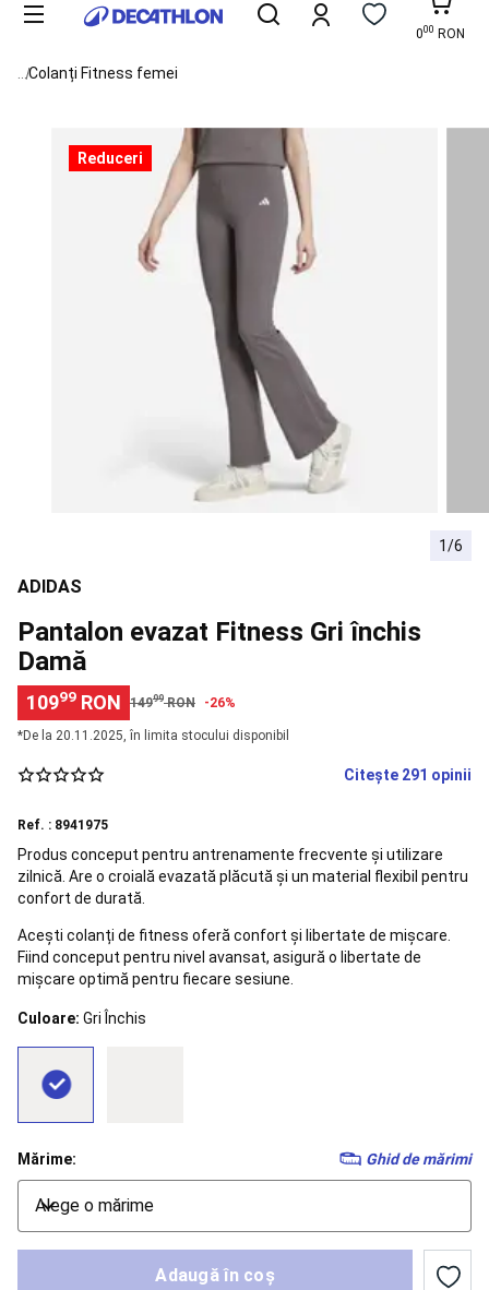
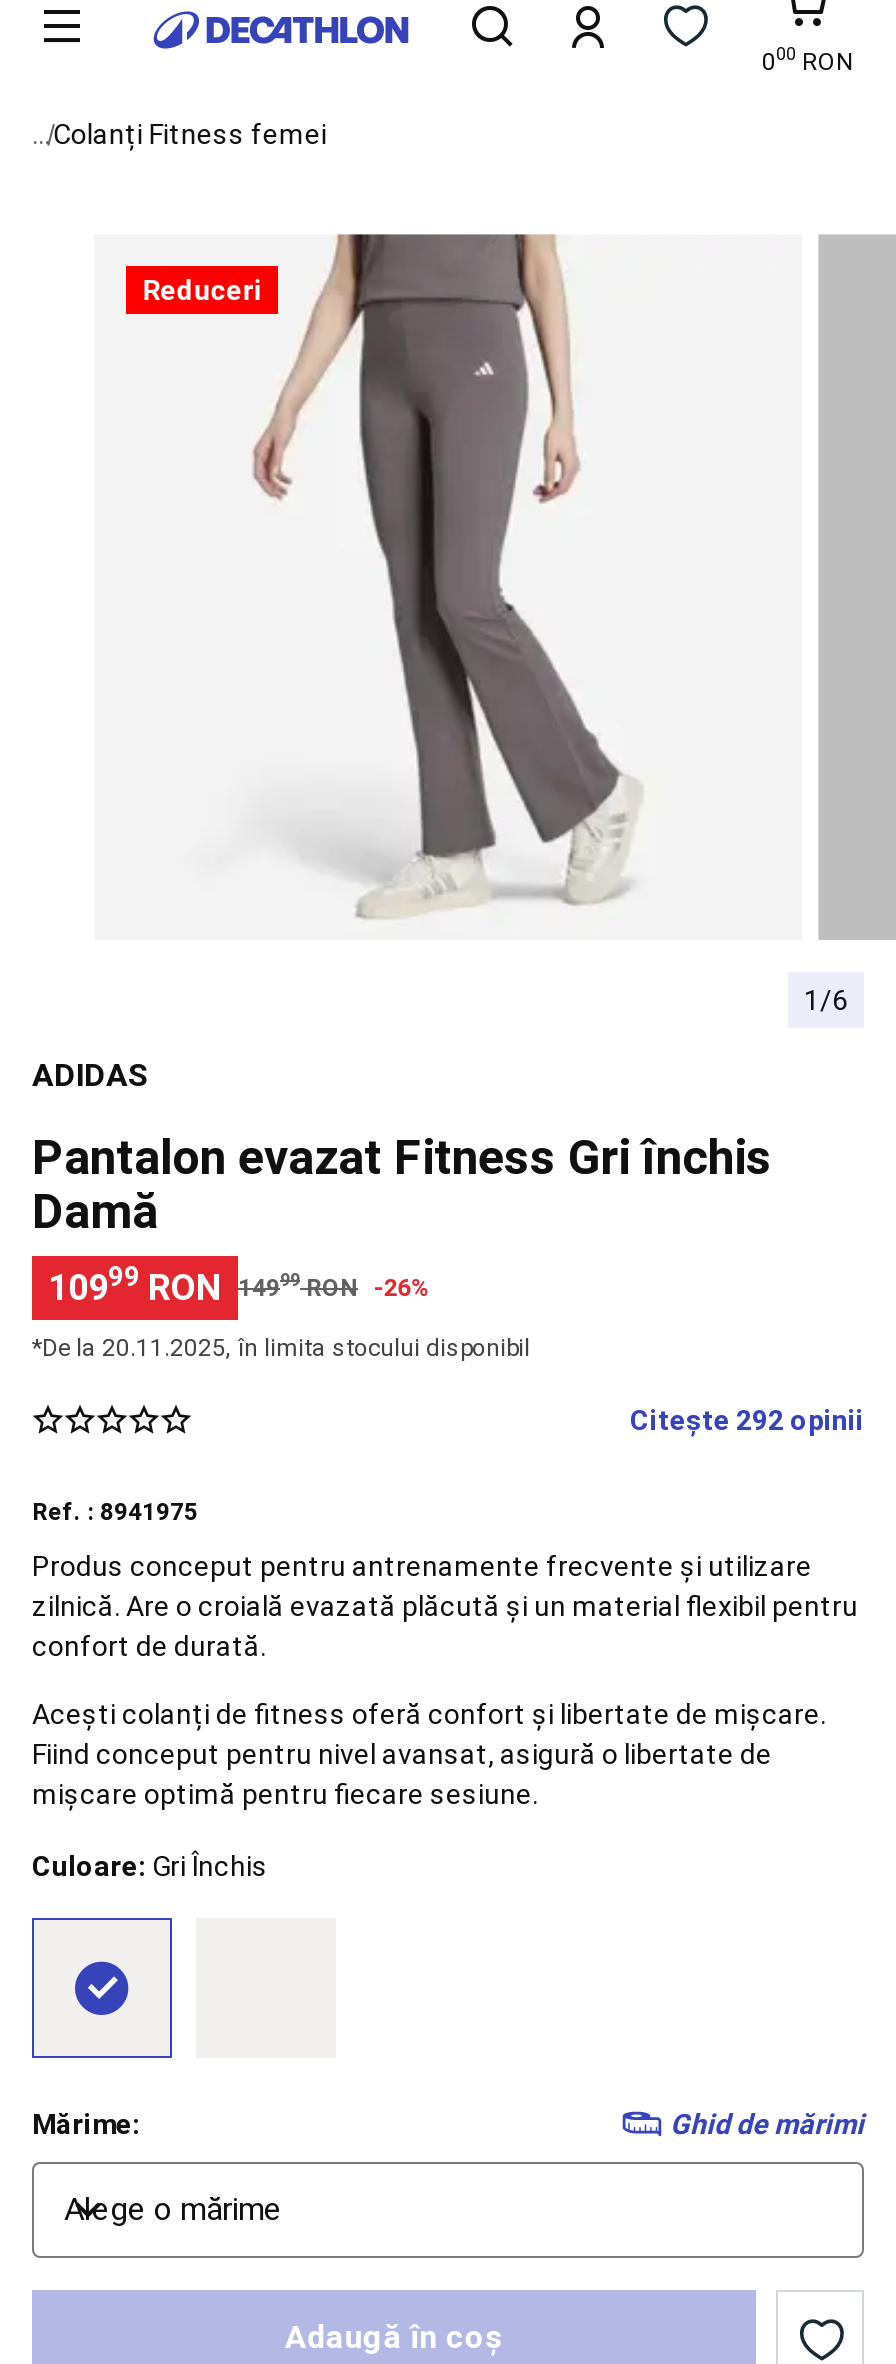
- Citește 291 opinii
+ Citește 292 opinii
